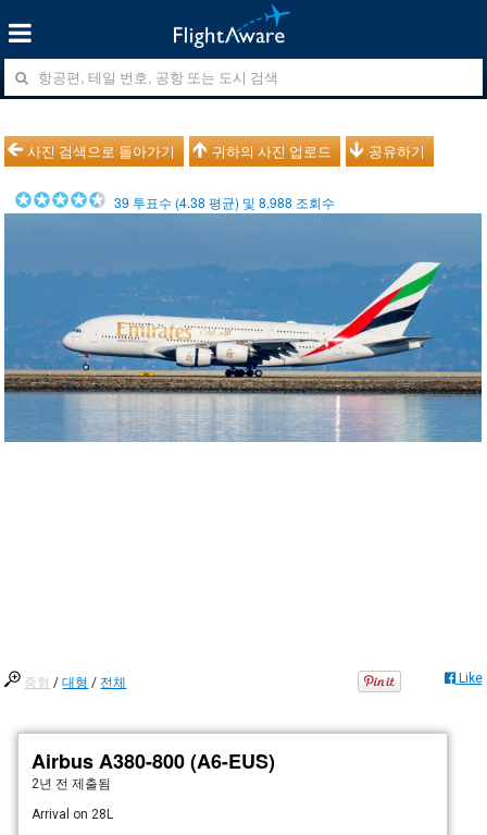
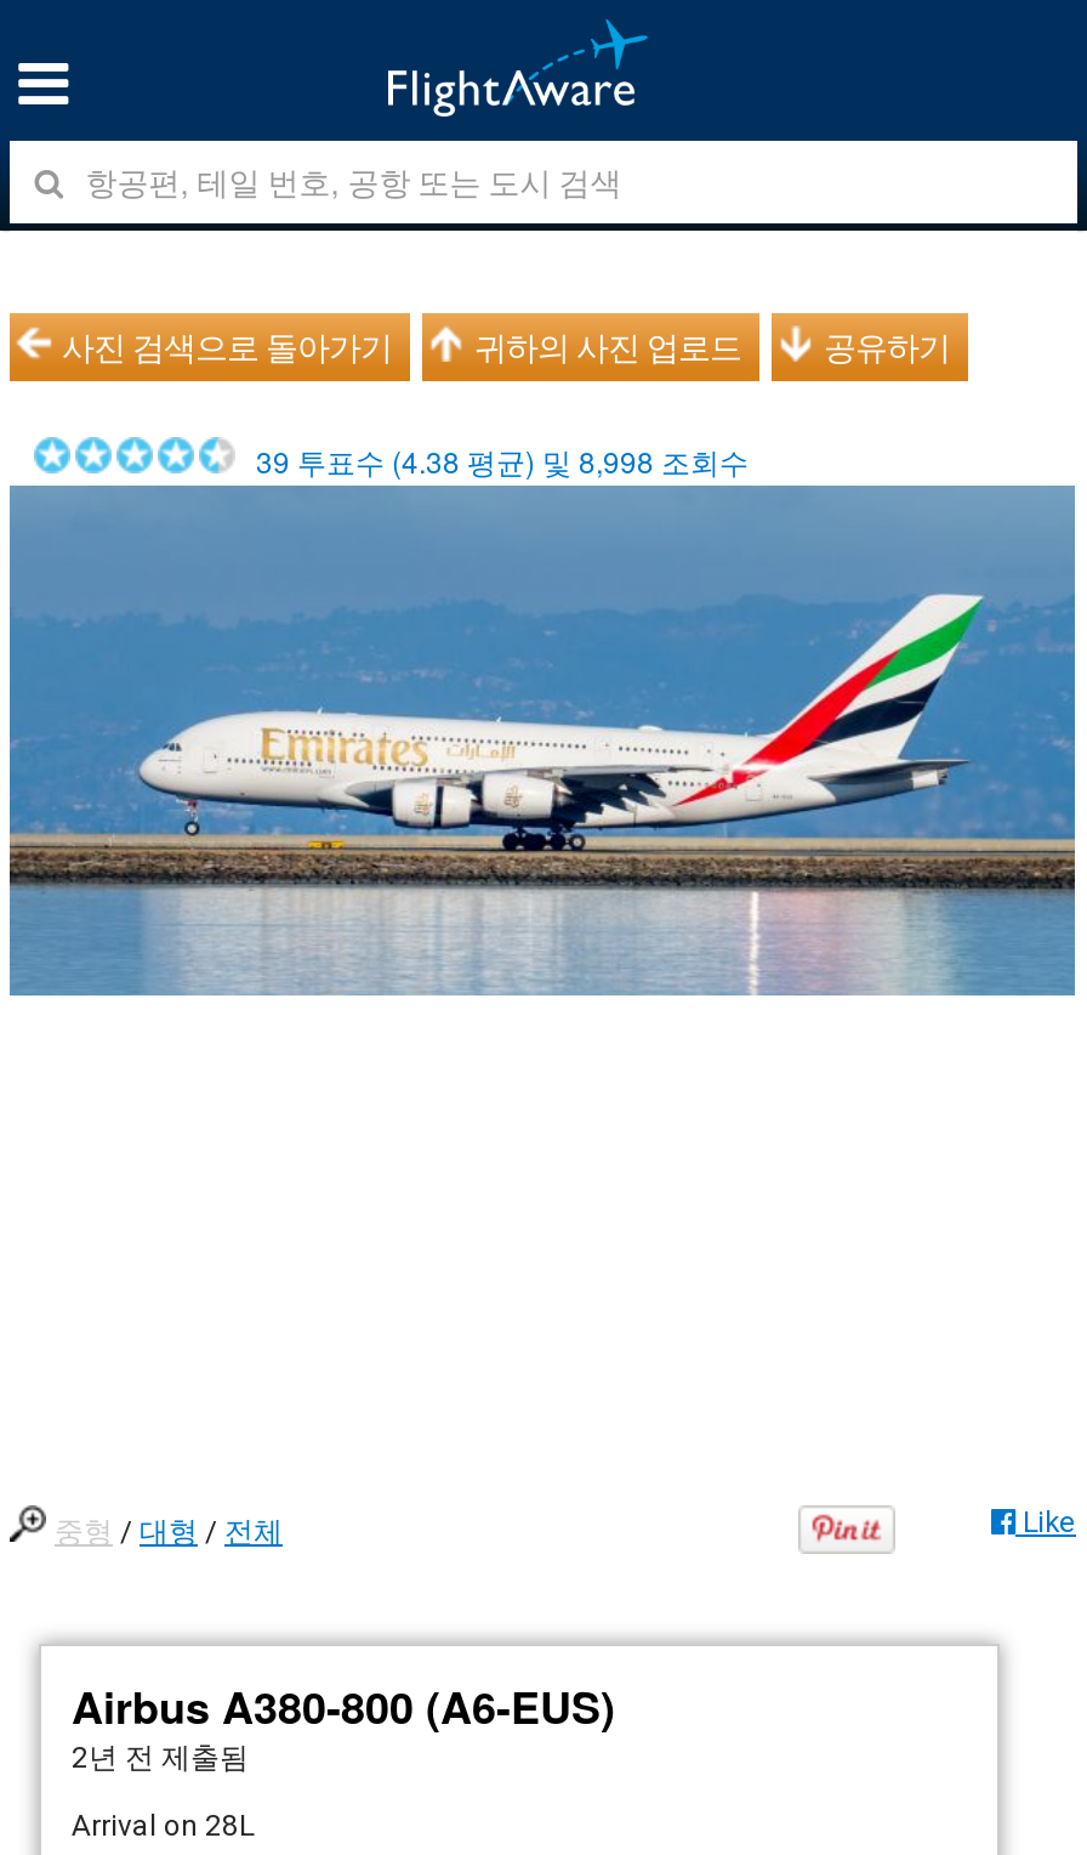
- 39 투표수 (4.38 평균) 및 8,988 조회수
+ 39 투표수 (4.38 평균) 및 8,998 조회수
